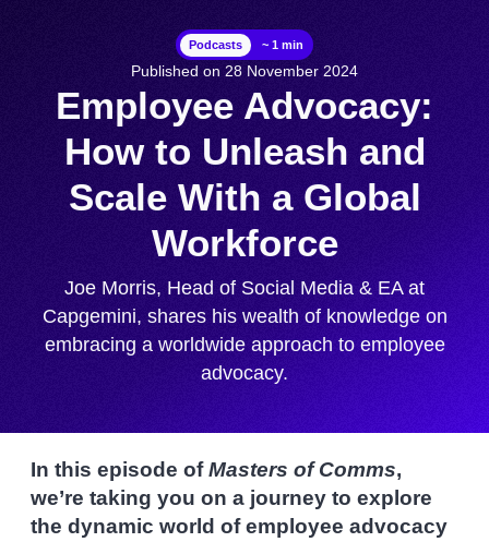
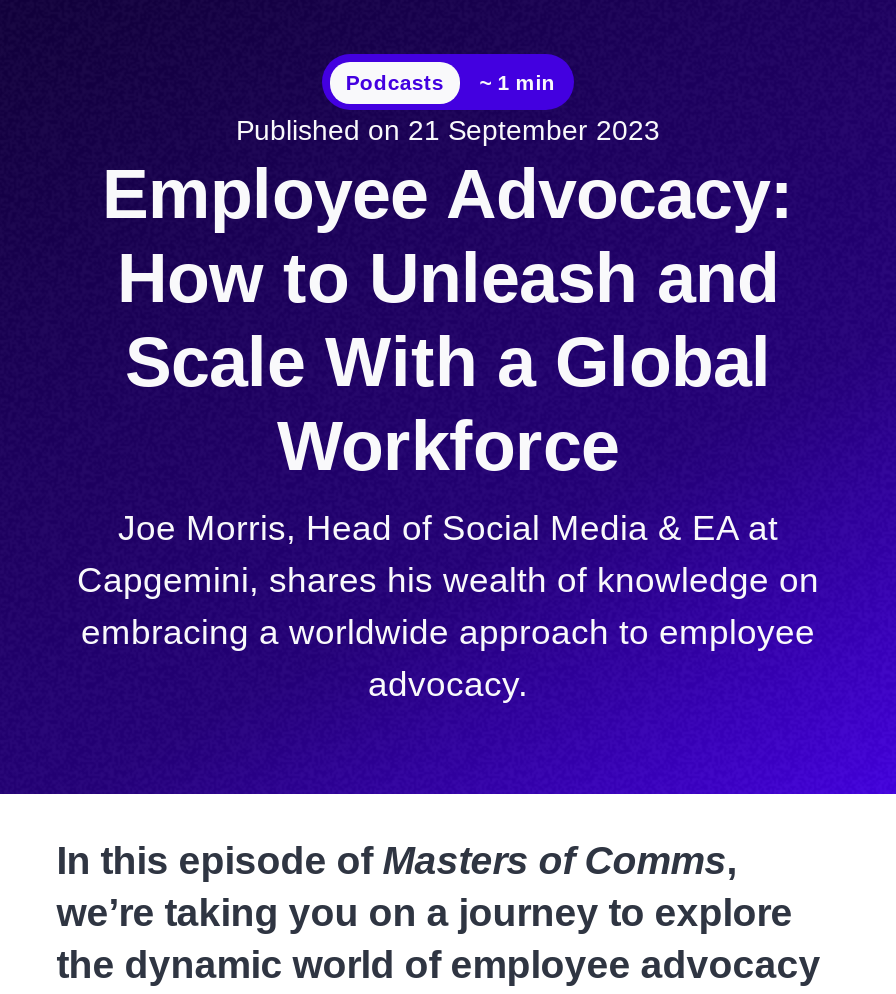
- Published on 28 November 2024
+ Published on 21 September 2023
